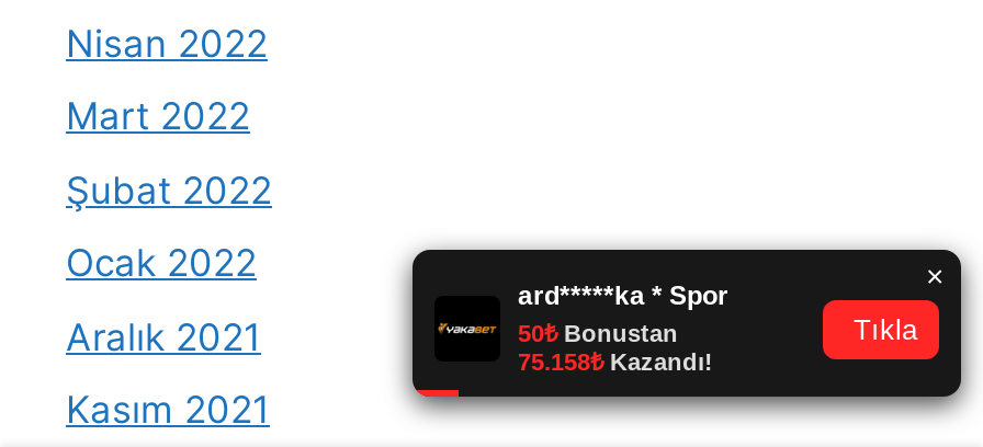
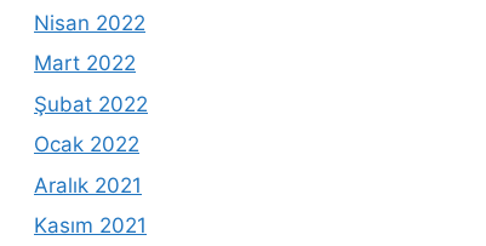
- [image]
